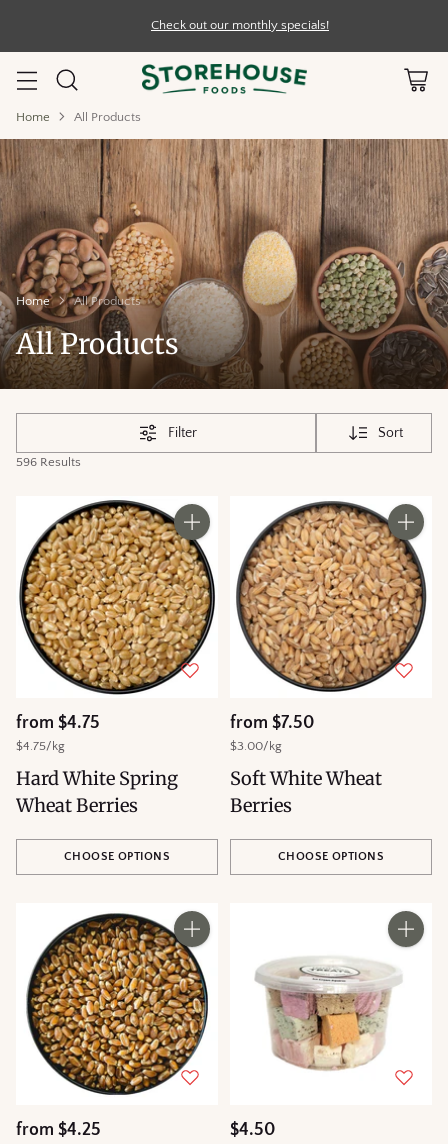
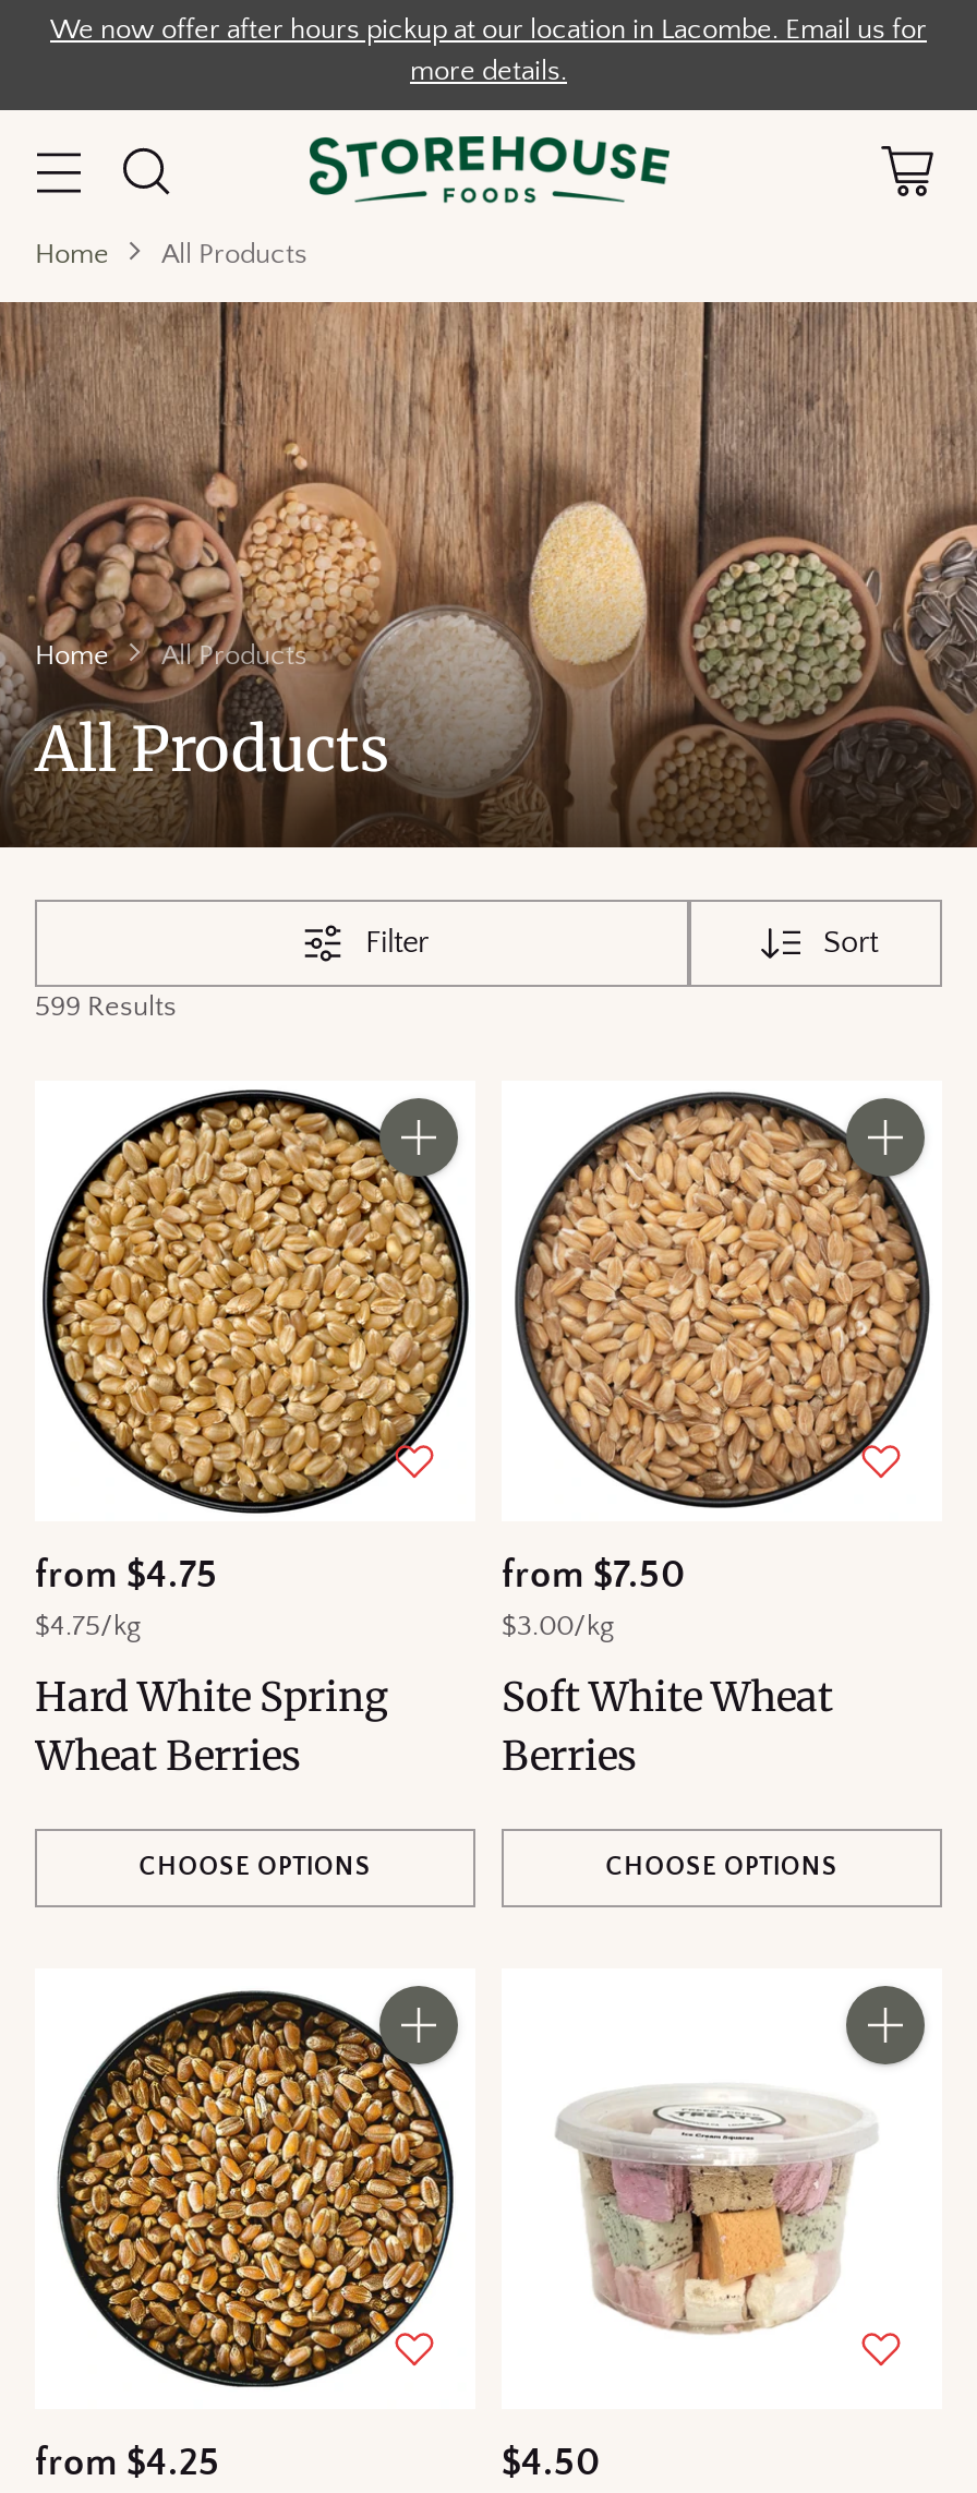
- Check out our monthly specials!
+ We now offer after hours pickup at our location in Lacombe. Email us for
+ more details.

- 596 Results
+ 599 Results
